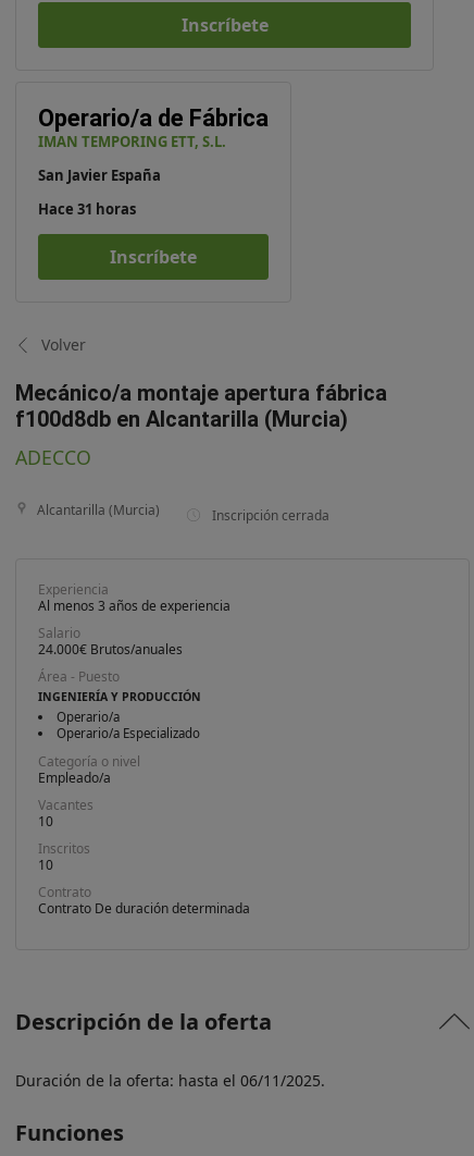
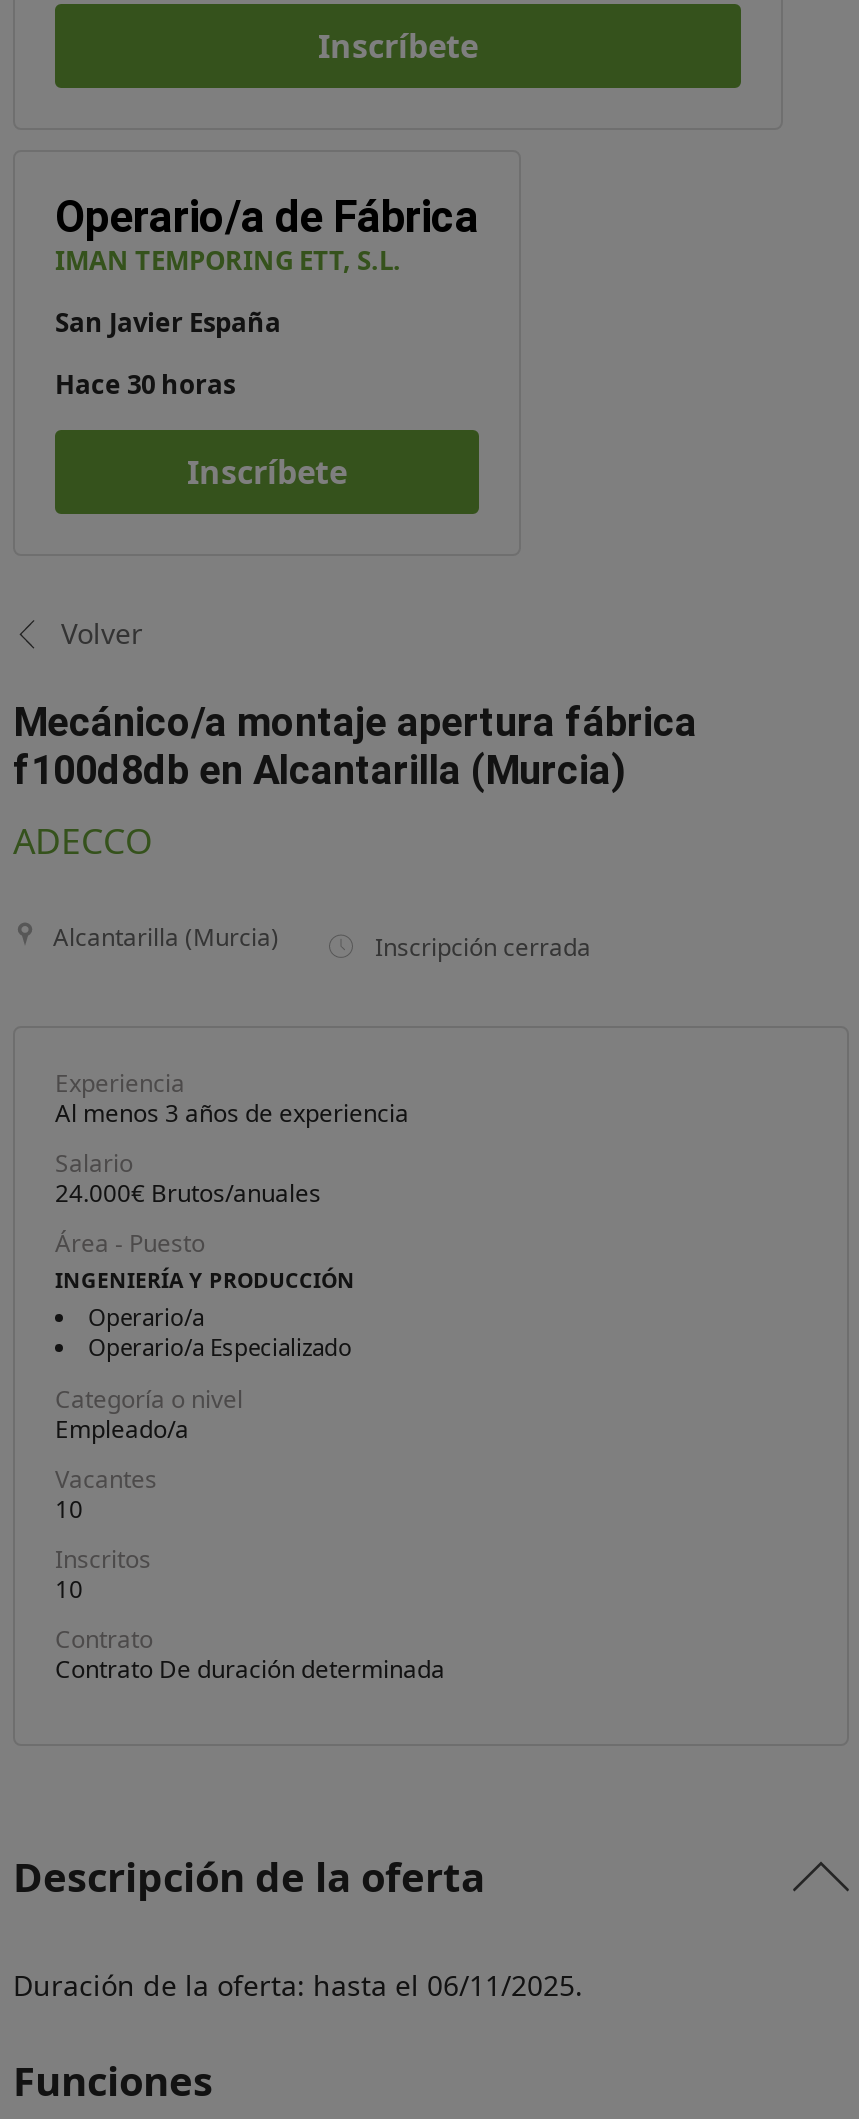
- Hace 31 horas
+ Hace 30 horas
